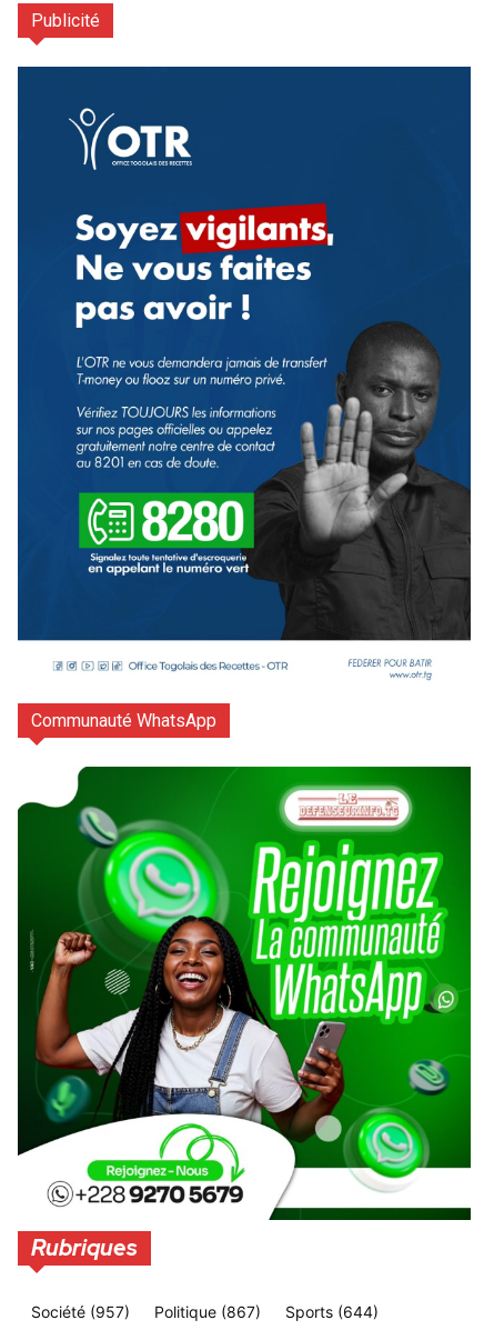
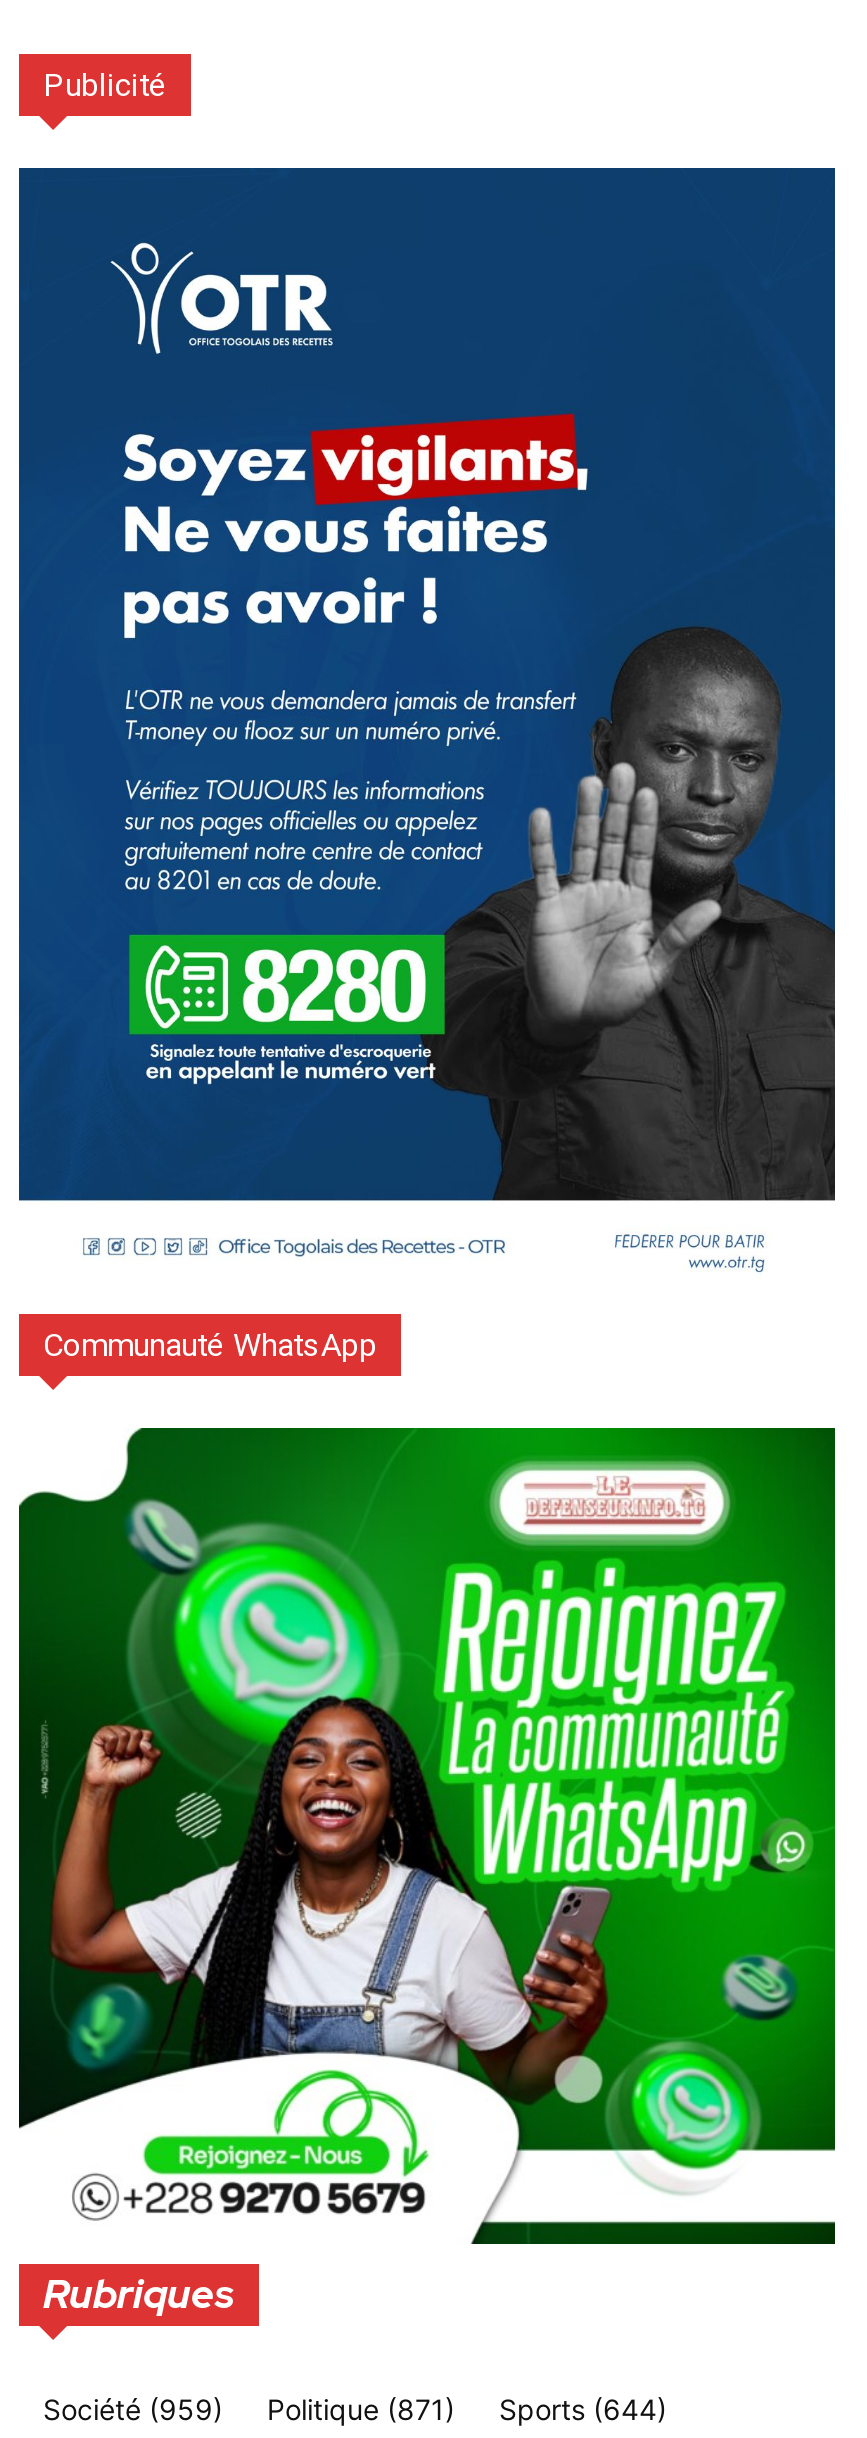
- Société (957)
+ Société (959)

- Politique (867)
+ Politique (871)
